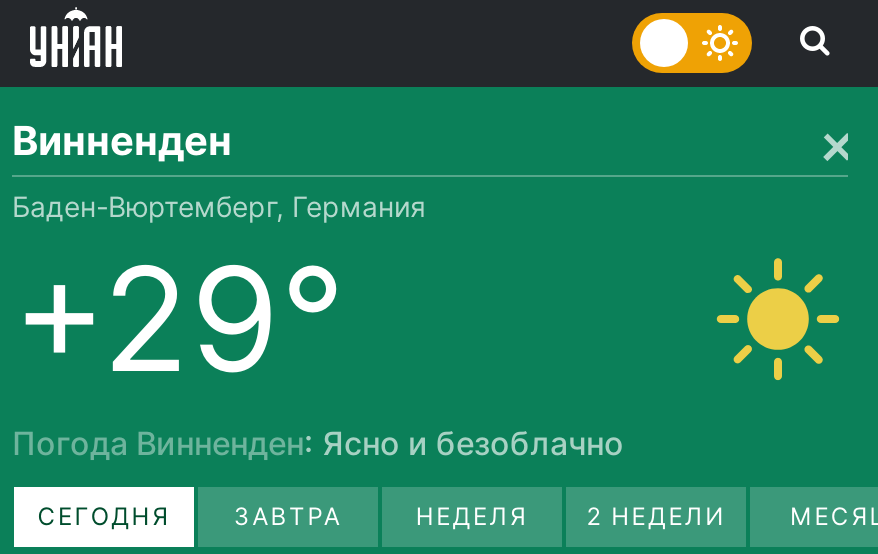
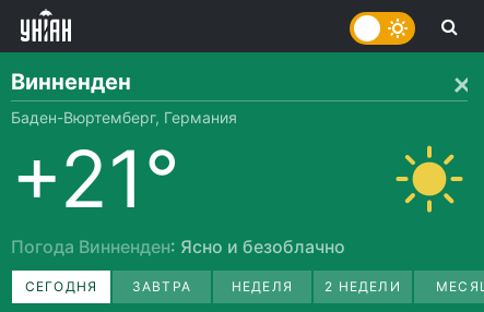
- +29°
+ +21°
